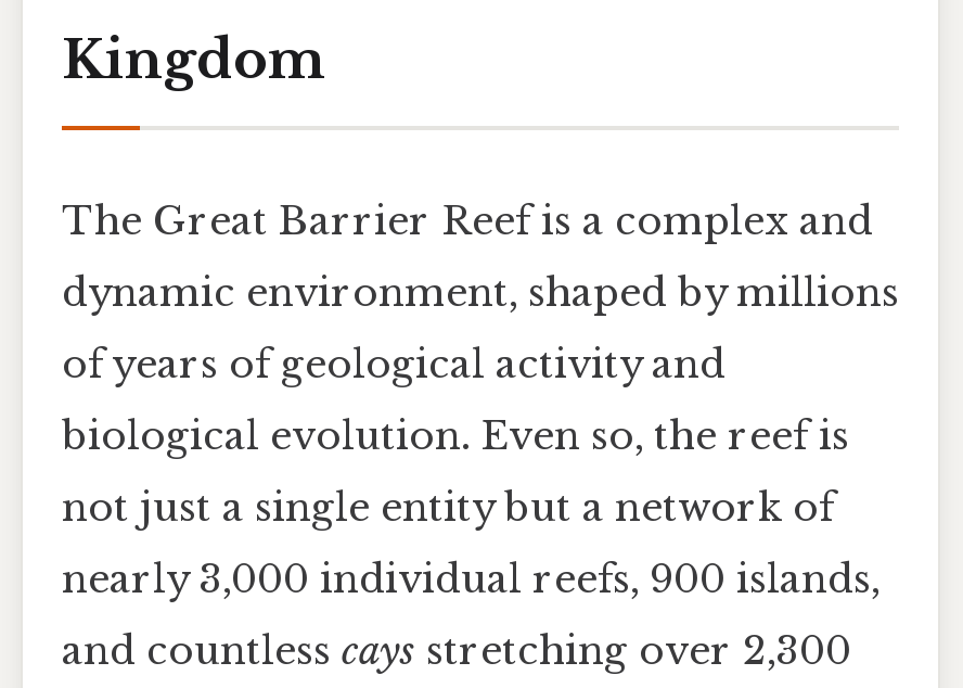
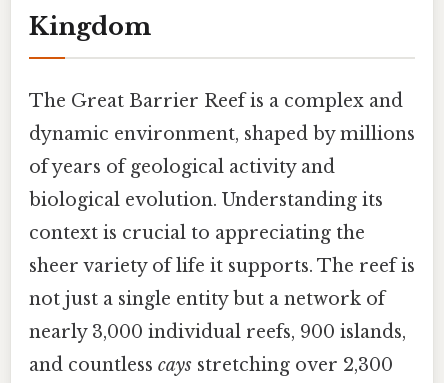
- biological evolution. Even so, the reef is
+ biological evolution. Understanding its
+ context is crucial to appreciating the
+ sheer variety of life it supports. The reef is
